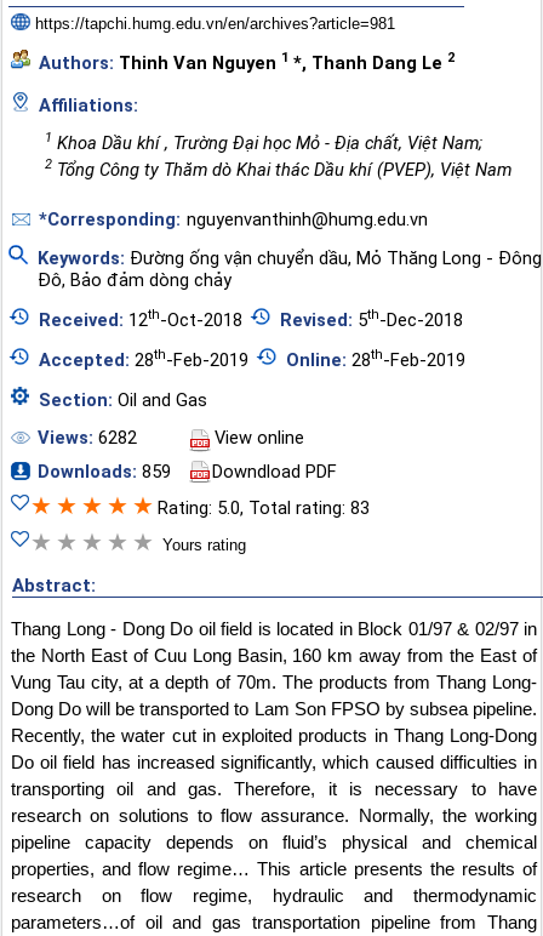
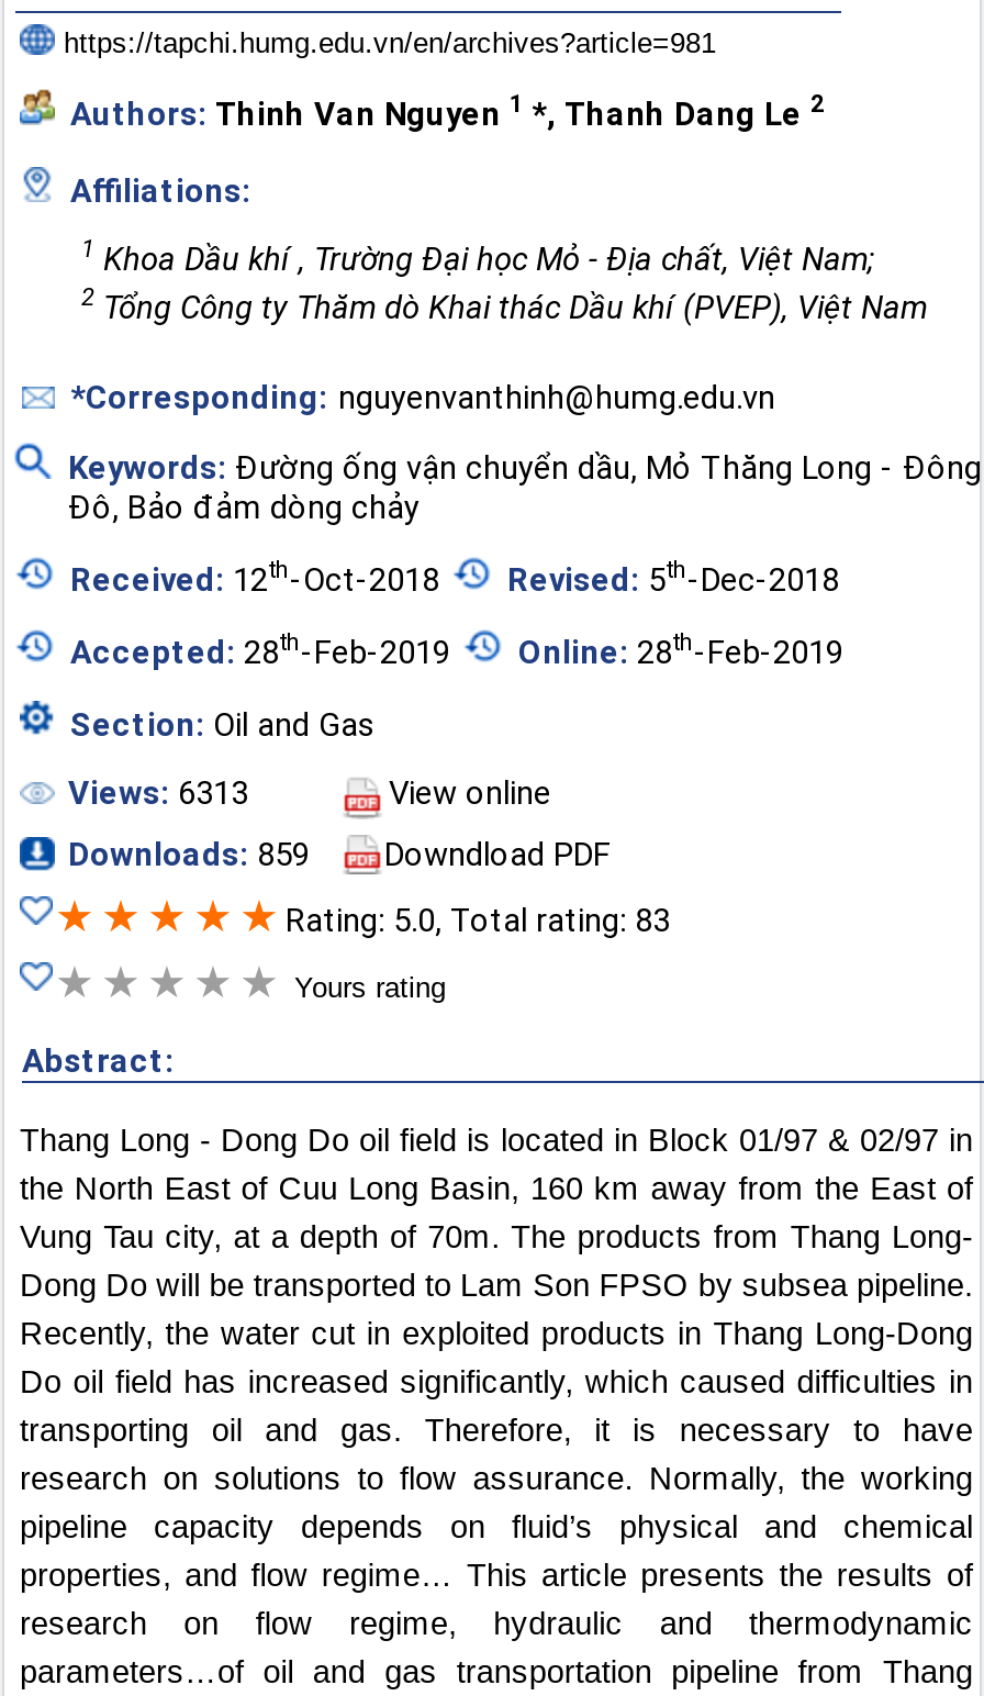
- Views: 6282
+ Views: 6313
